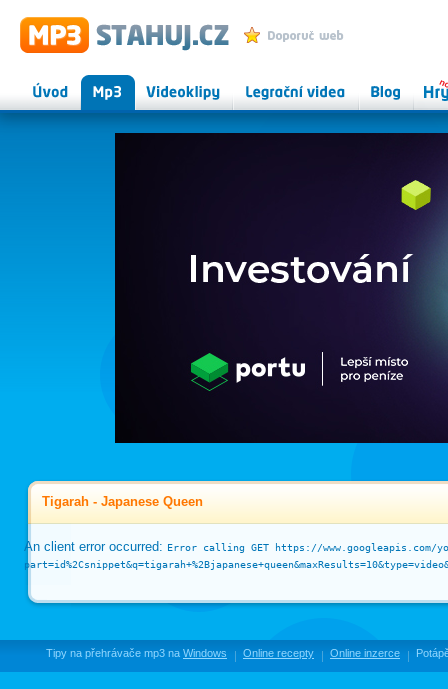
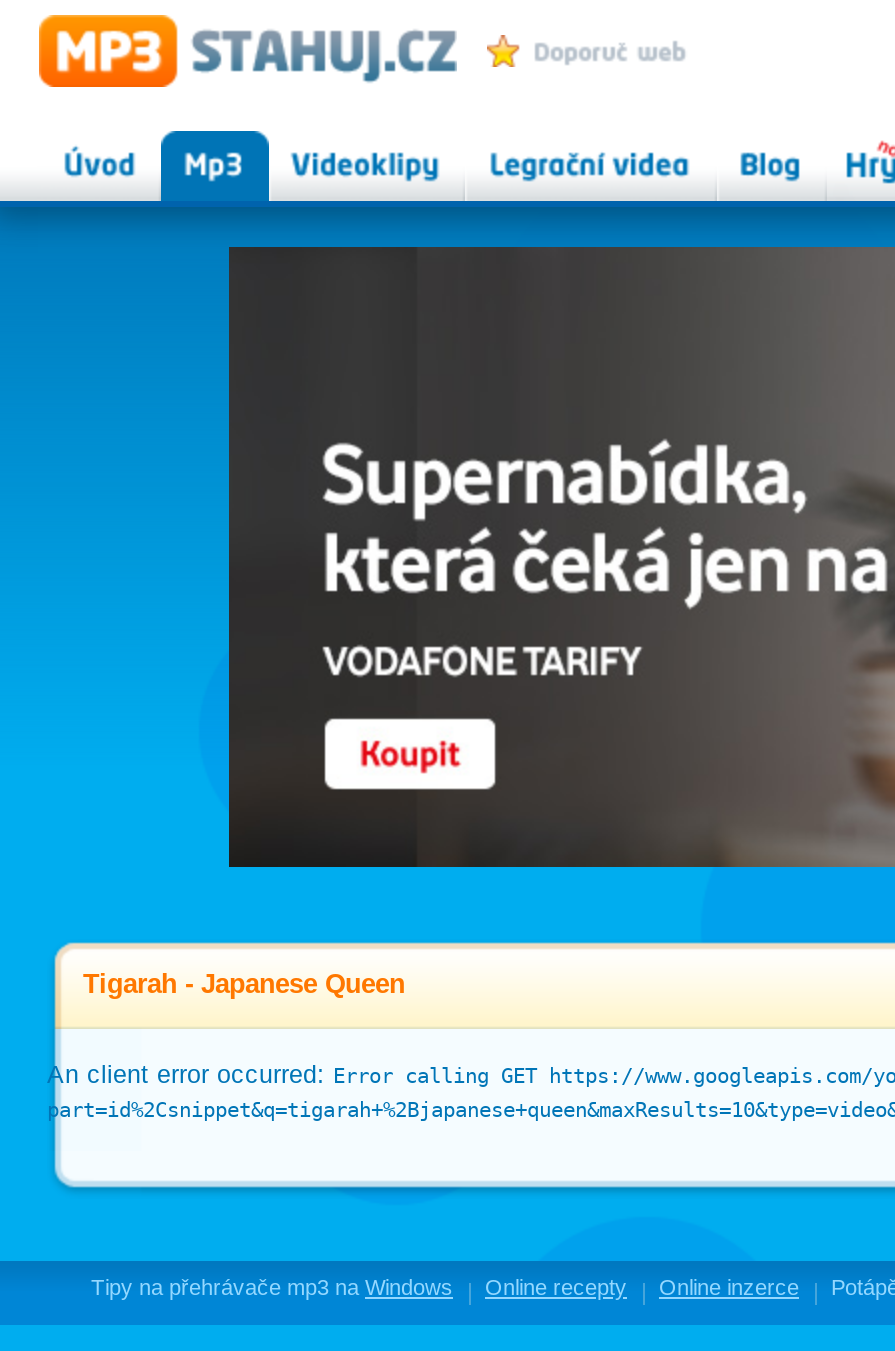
- [image]
+ [image]
